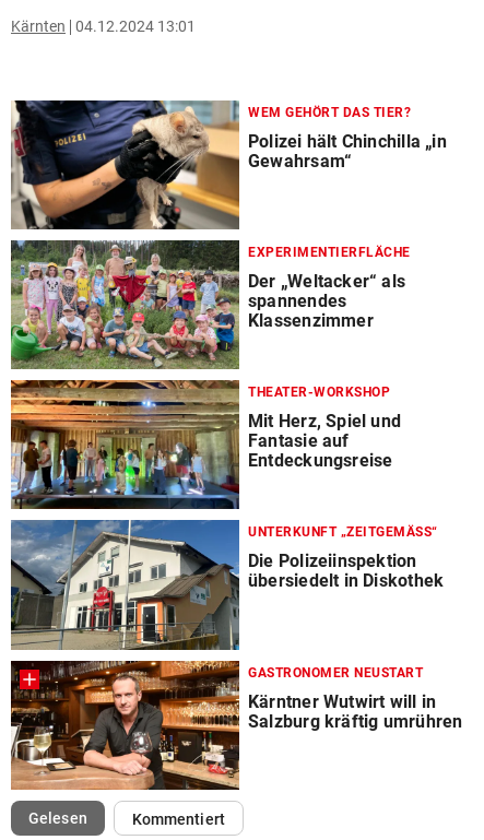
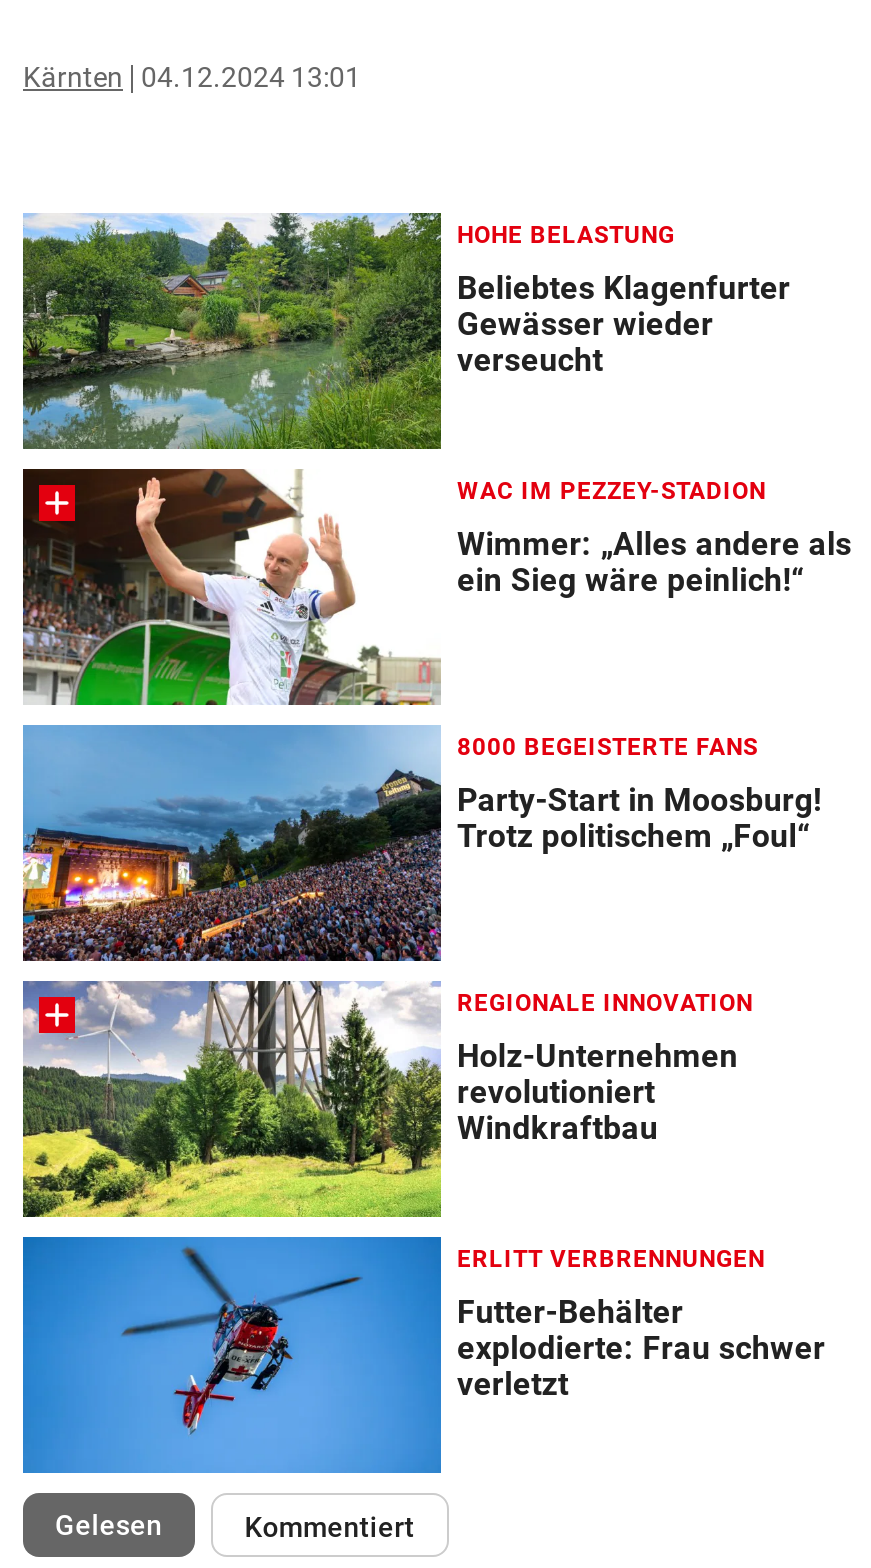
- [image]
- WEM GEHÖRT DAS TIER?
+ [image]
+ HOHE BELASTUNG

- Polizei hält Chinchilla „in
- Gewahrsam“
+ Beliebtes Klagenfurter
+ Gewässer wieder
+ verseucht

- [image]
- EXPERIMENTIERFLÄCHE
+ [image]
+ WAC IM PEZZEY-STADION

- Der „Weltacker“ als
- spannendes
- Klassenzimmer
+ Wimmer: „Alles andere als
+ ein Sieg wäre peinlich!“

- [image]
- THEATER-WORKSHOP
+ [image]
+ 8000 BEGEISTERTE FANS

- Mit Herz, Spiel und
- Fantasie auf
- Entdeckungsreise
+ Party-Start in Moosburg!
+ Trotz politischem „Foul“

- [image]
- UNTERKUNFT „ZEITGEMÄSS“
+ [image]
+ REGIONALE INNOVATION

- Die Polizeiinspektion
- übersiedelt in Diskothek
+ Holz-Unternehmen
+ revolutioniert
+ Windkraftbau

- [image]
- GASTRONOMER NEUSTART
+ [image]
+ ERLITT VERBRENNUNGEN

- Kärntner Wutwirt will in
- Salzburg kräftig umrühren
+ Futter-Behälter
+ explodierte: Frau schwer
+ verletzt
